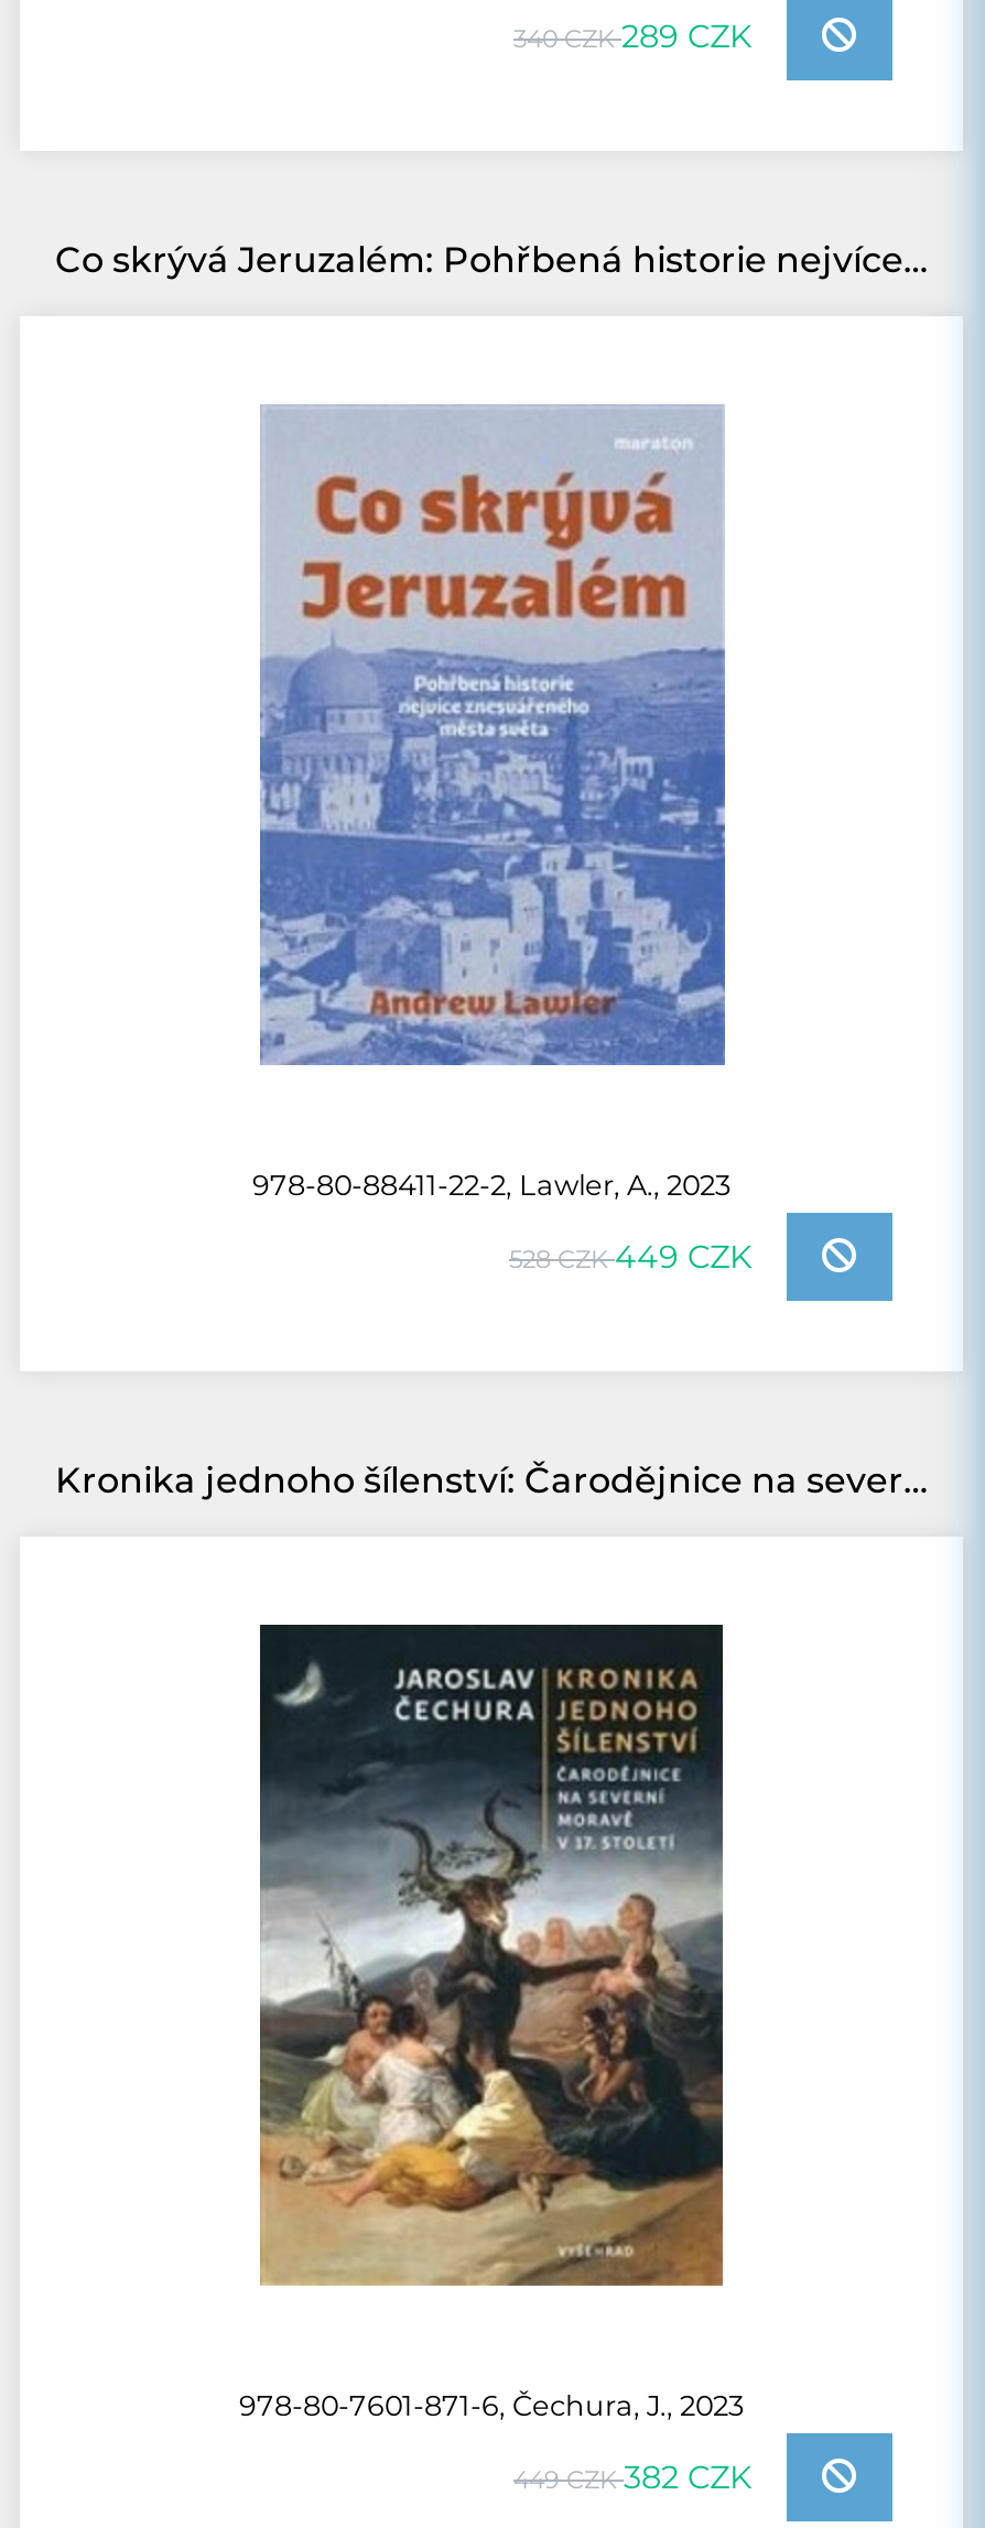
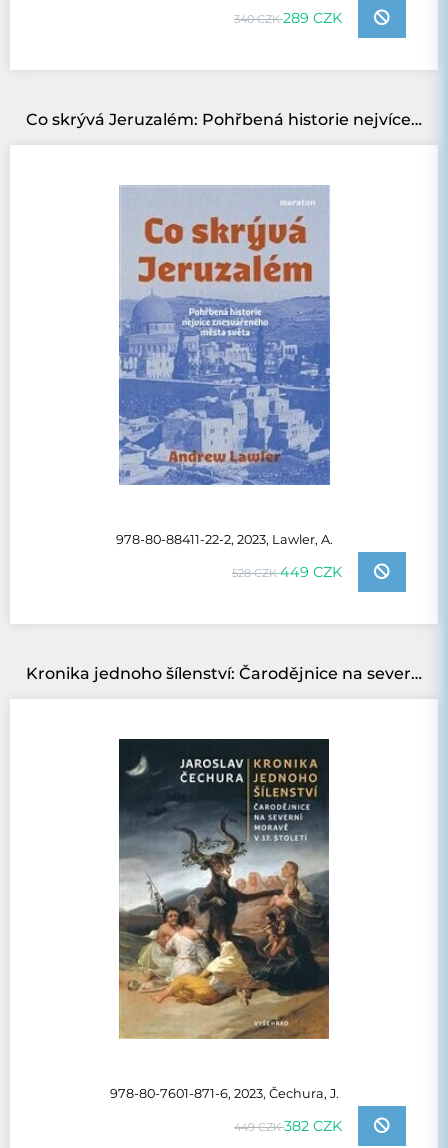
- 978-80-88411-22-2, Lawler, A., 2023
+ 978-80-88411-22-2, 2023, Lawler, A.

- 978-80-7601-871-6, Čechura, J., 2023
+ 978-80-7601-871-6, 2023, Čechura, J.
